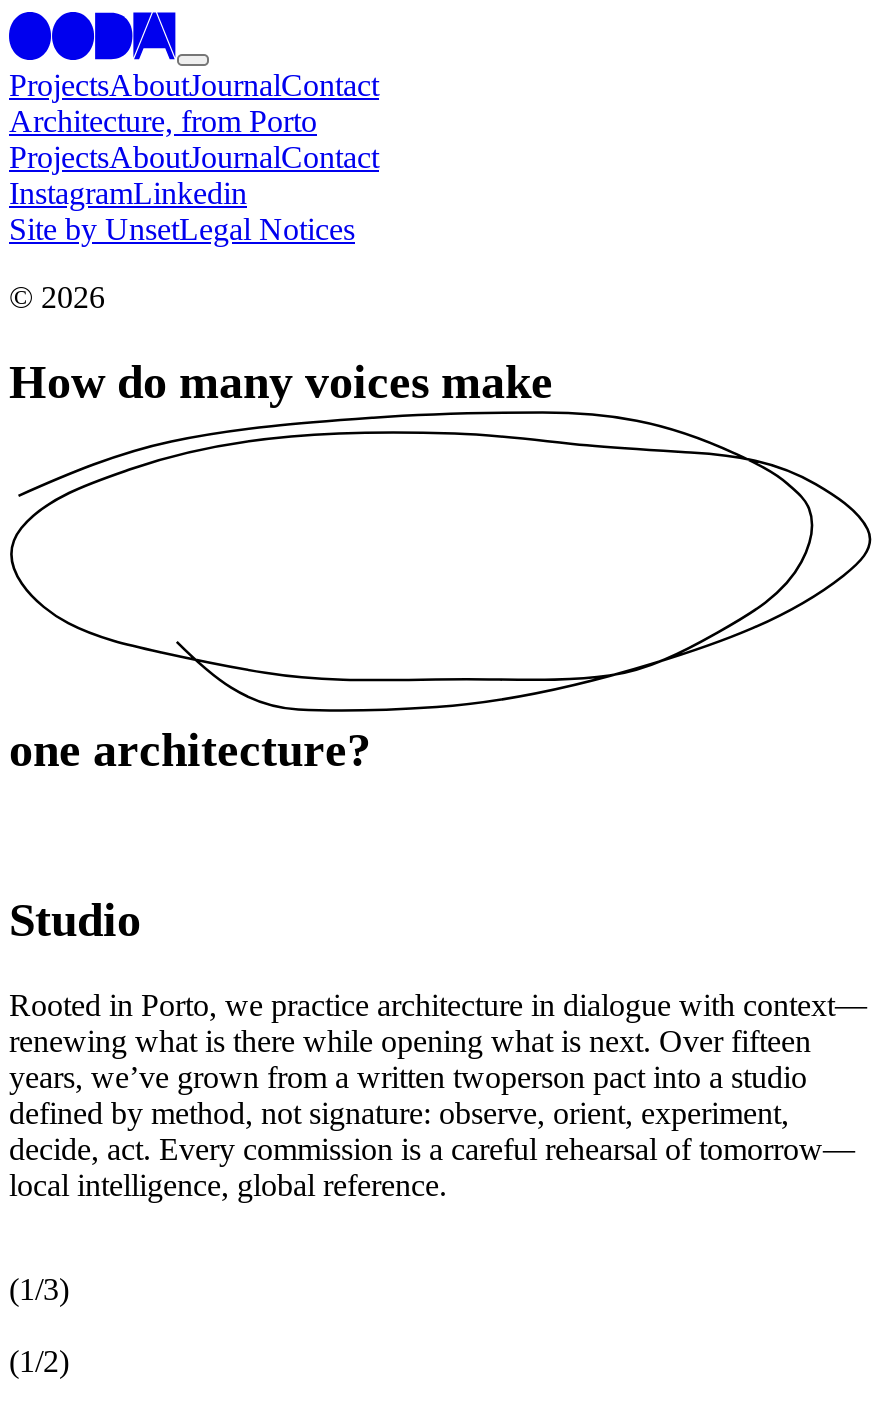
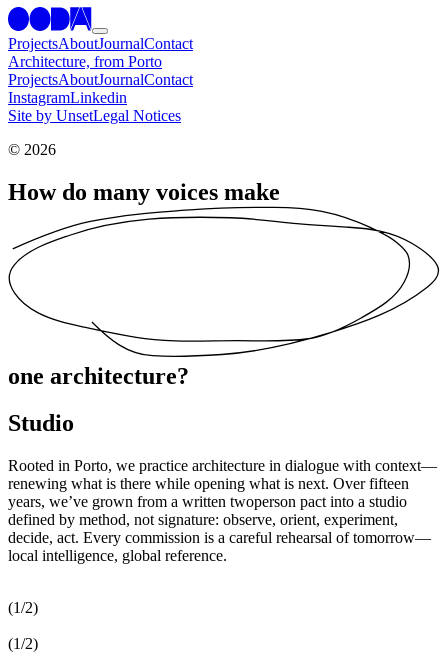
- (1 / 3)
+ (1 / 2)
